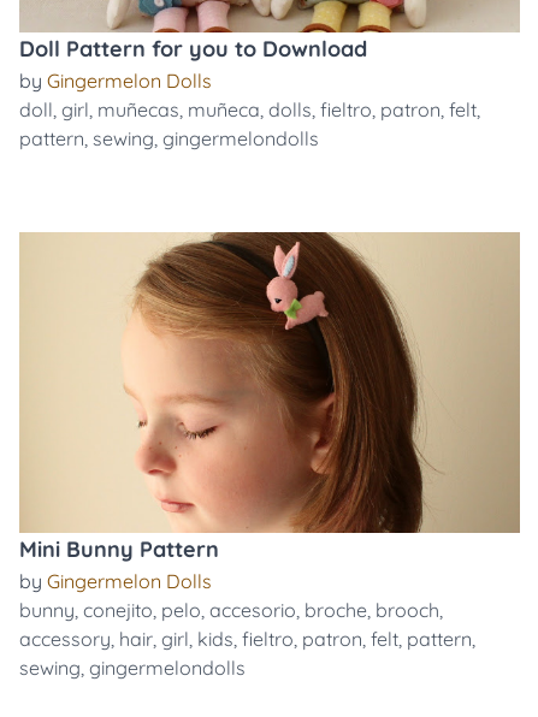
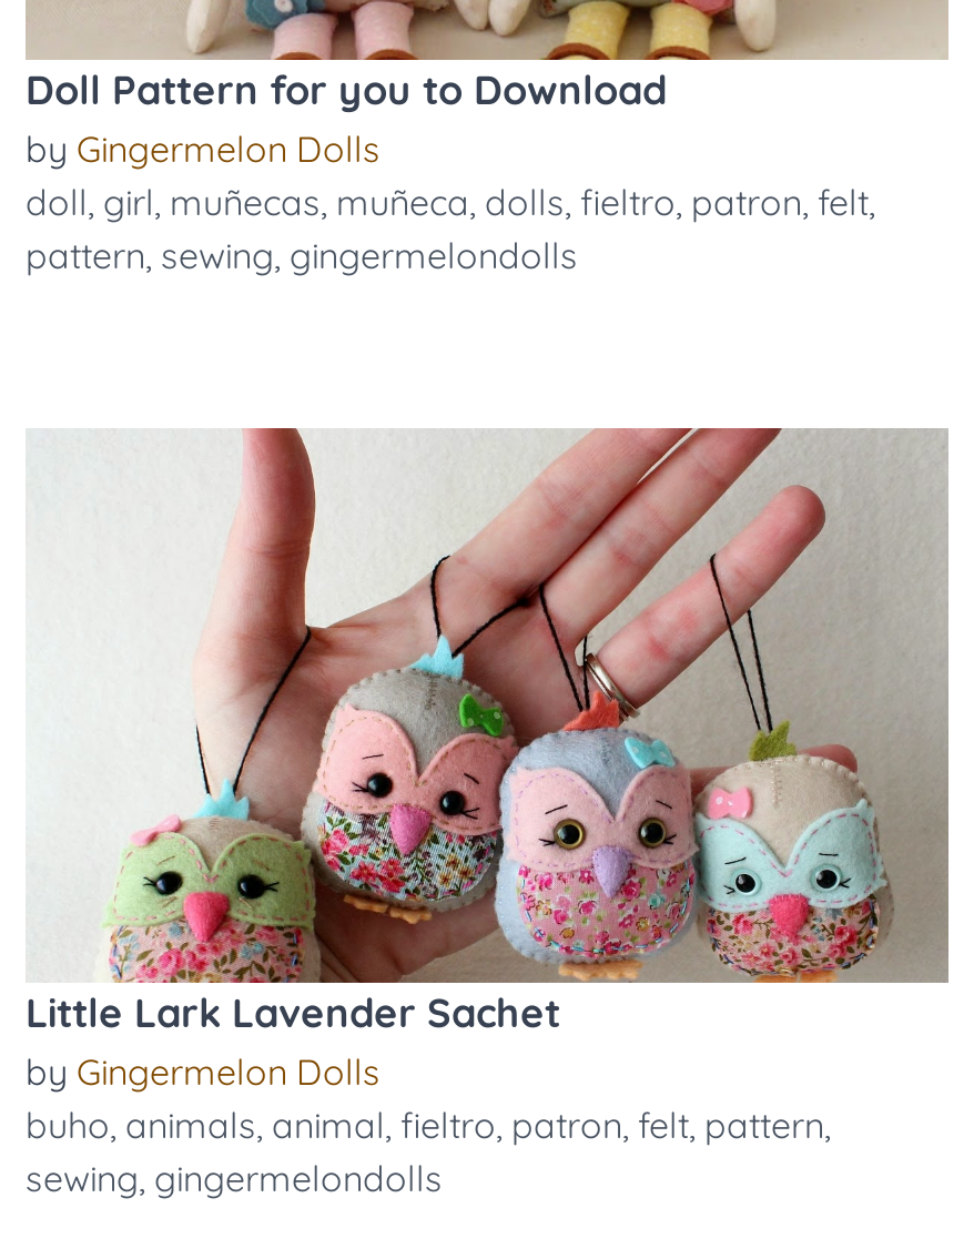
- [image]
- Mini Bunny Pattern
+ [image]
+ Little Lark Lavender Sachet

- bunny, conejito, pelo, accesorio, broche, brooch,
- accessory, hair, girl, kids, fieltro, patron, felt, pattern,
+ buho, animals, animal, fieltro, patron, felt, pattern,
